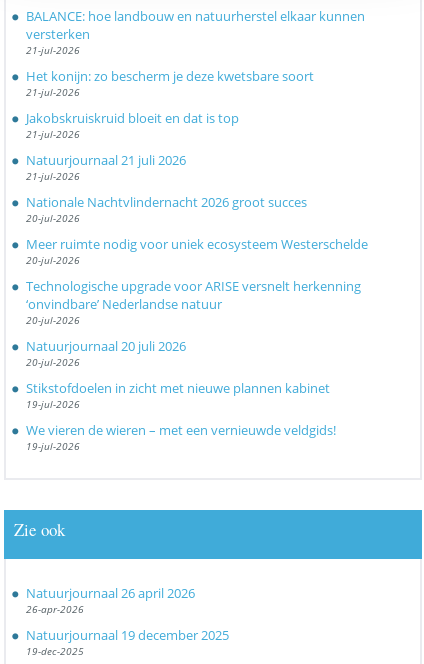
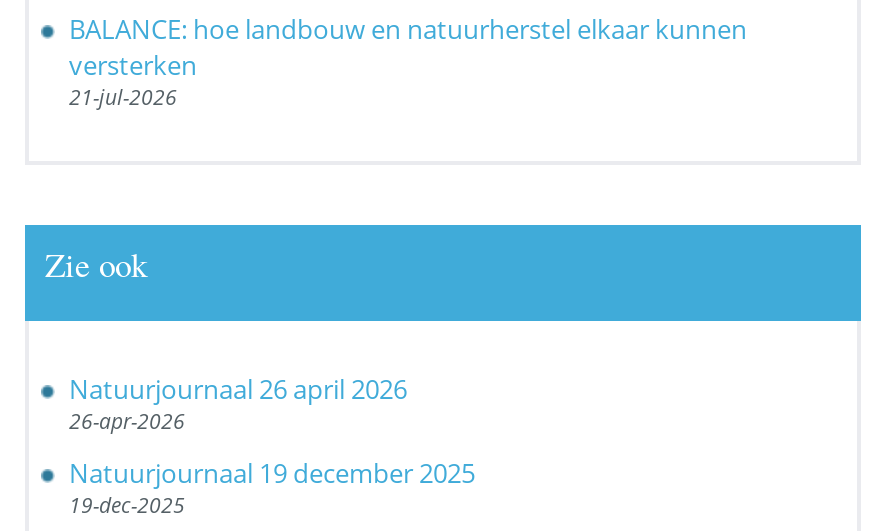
- Het konijn: zo bescherm je deze kwetsbare soort
- 21-jul-2026
- Jakobskruiskruid bloeit en dat is top
- 21-jul-2026
- Natuurjournaal 21 juli 2026
- 21-jul-2026
- Nationale Nachtvlindernacht 2026 groot succes
- 20-jul-2026
- Meer ruimte nodig voor uniek ecosysteem Westerschelde
- 20-jul-2026
- Technologische upgrade voor ARISE versnelt herkenning
- ‘onvindbare’ Nederlandse natuur
- 20-jul-2026
- Natuurjournaal 20 juli 2026
- 20-jul-2026
- Stikstofdoelen in zicht met nieuwe plannen kabinet
- 19-jul-2026
- We vieren de wieren – met een vernieuwde veldgids!
- 19-jul-2026
